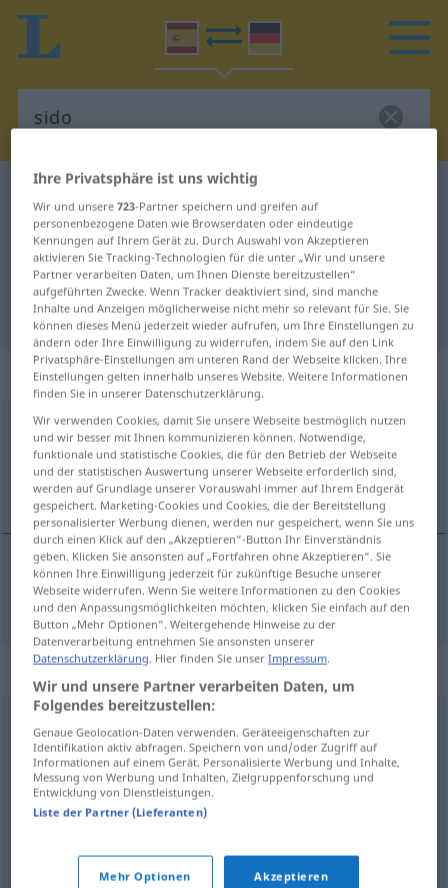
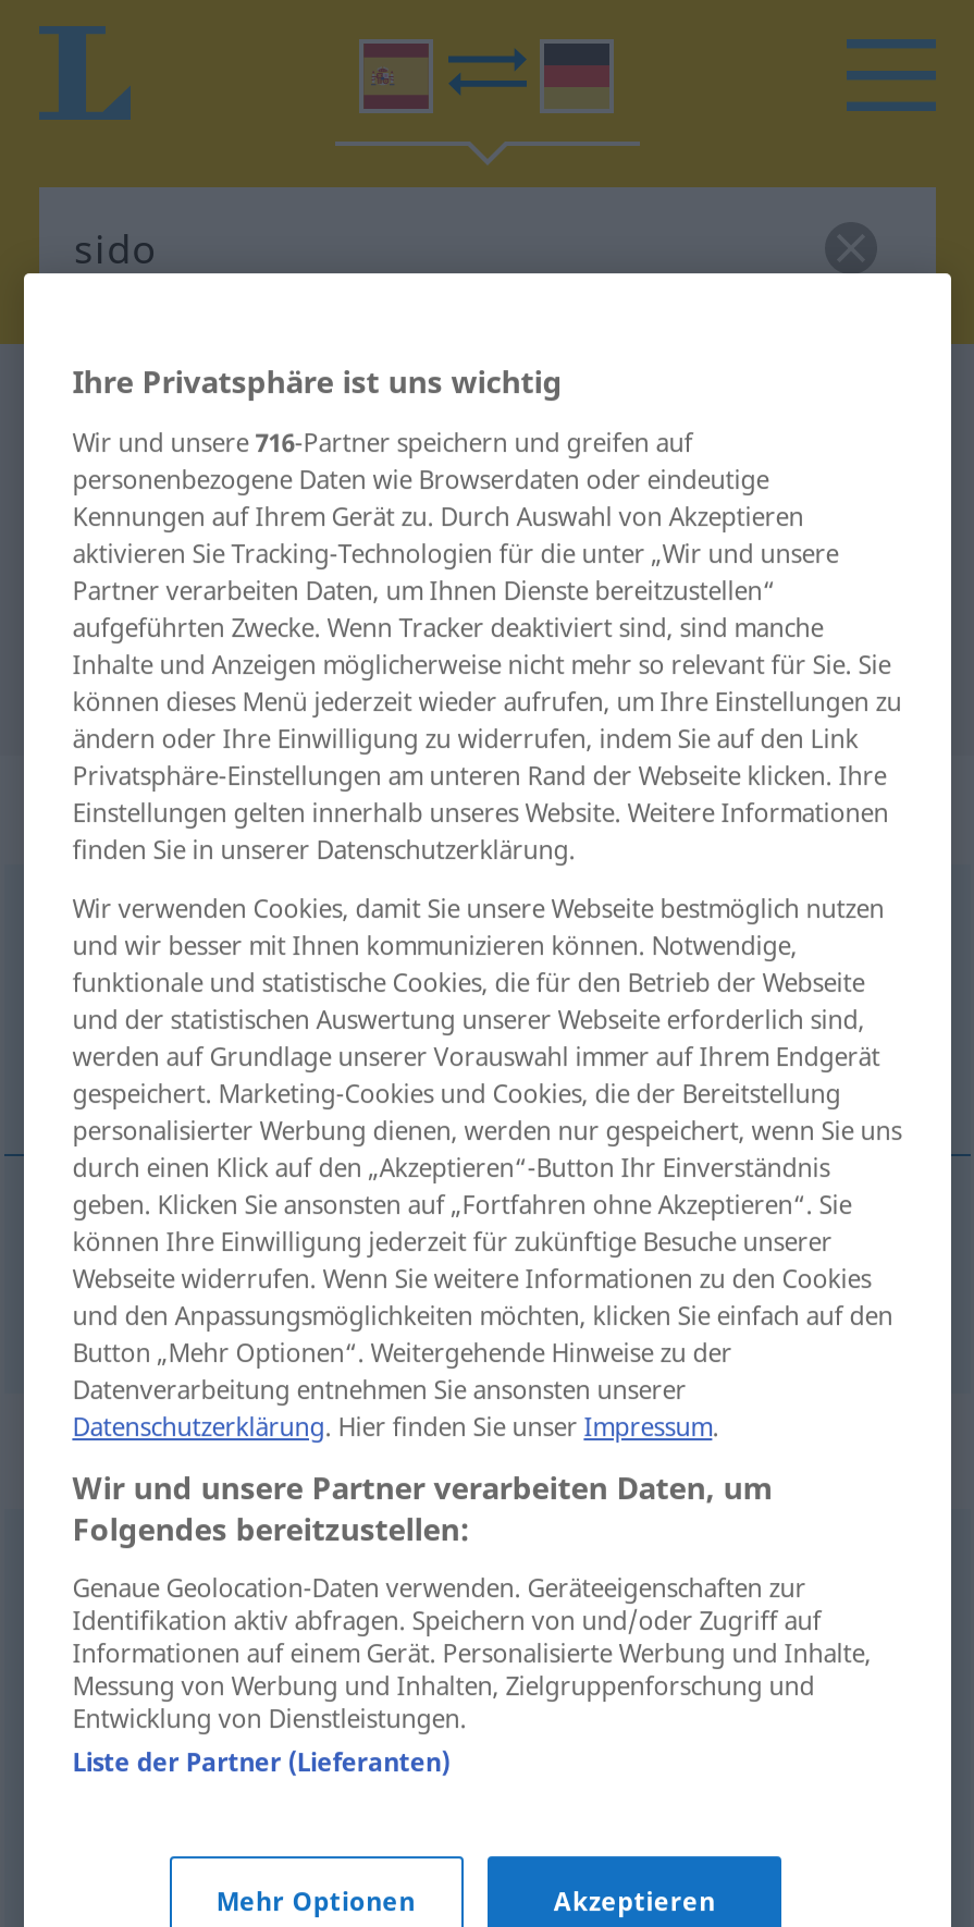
- Wir und unsere 723-Partner speichern und greifen auf
+ Wir und unsere 716-Partner speichern und greifen auf
